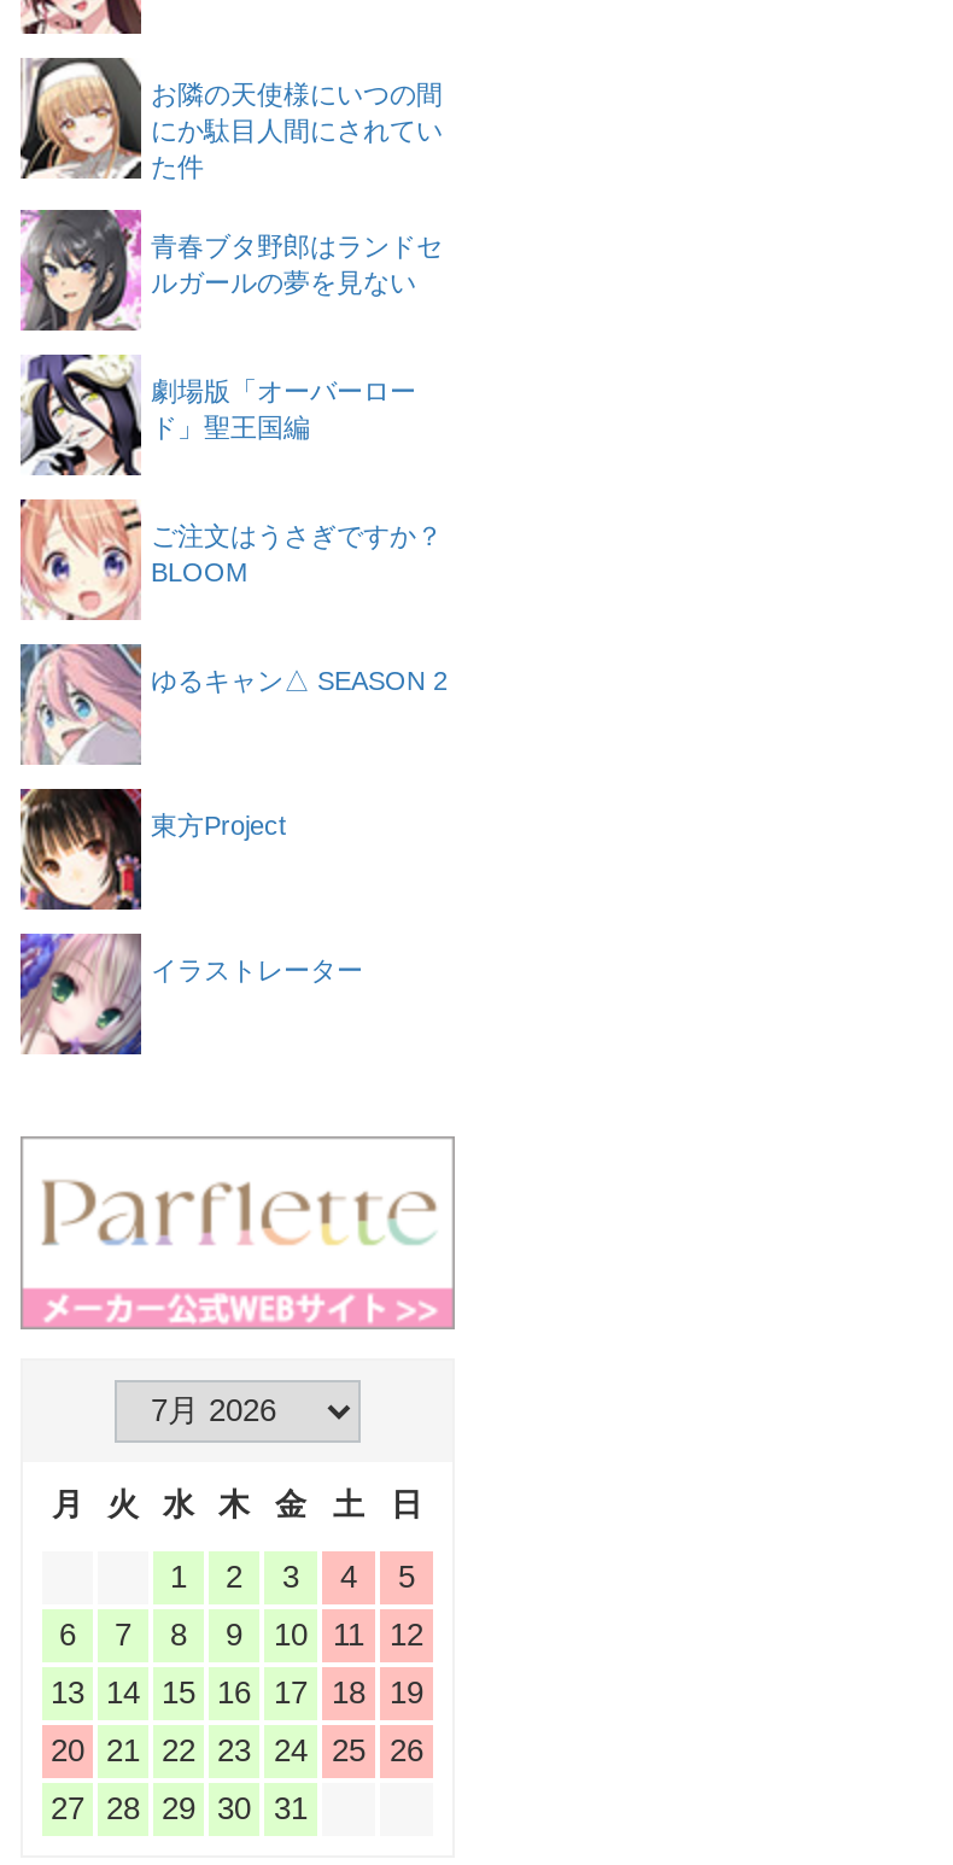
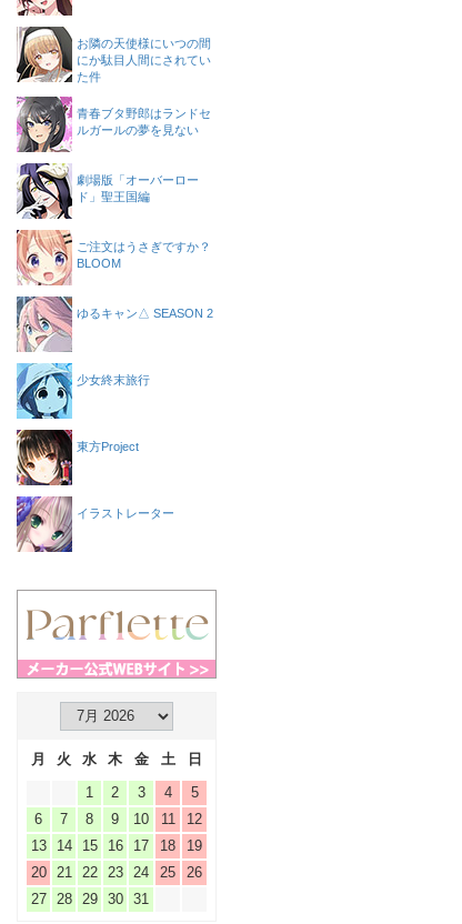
+ [image]
+ 少女終末旅行
